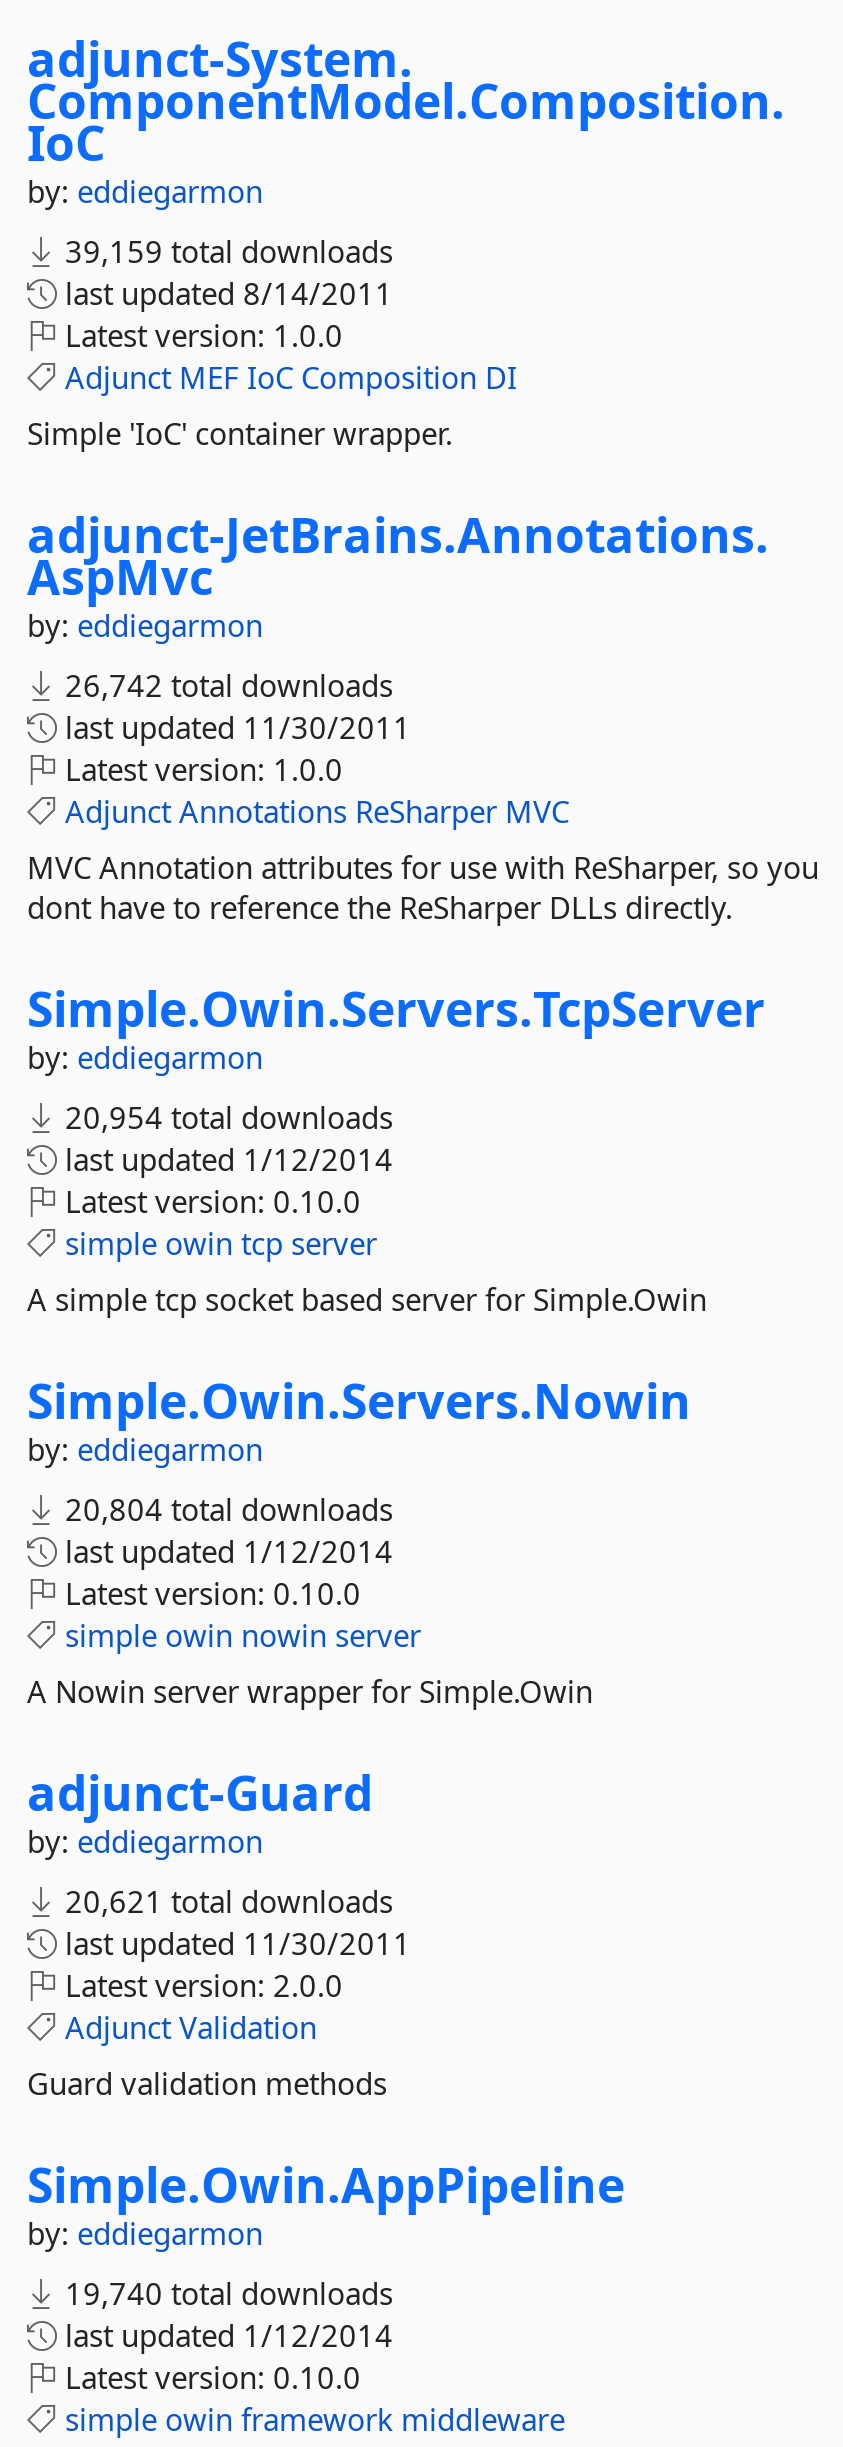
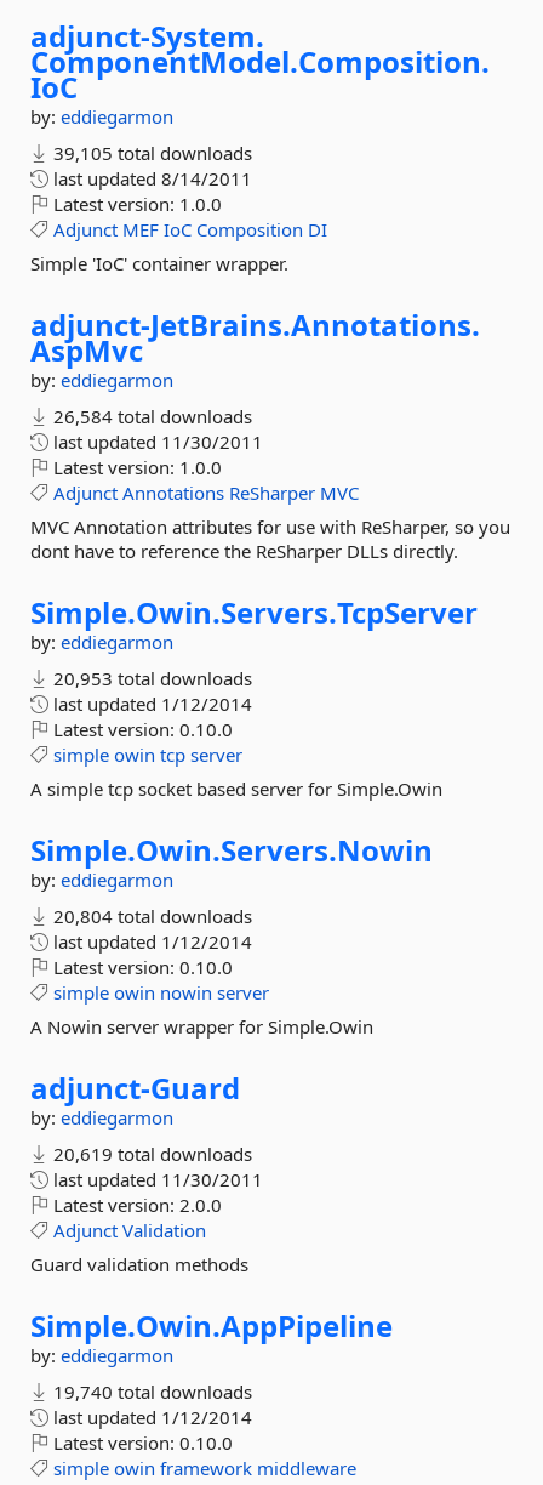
- 39,159 total downloads
+ 39,105 total downloads

- 26,742 total downloads
+ 26,584 total downloads

- 20,954 total downloads
+ 20,953 total downloads

- 20,621 total downloads
+ 20,619 total downloads
